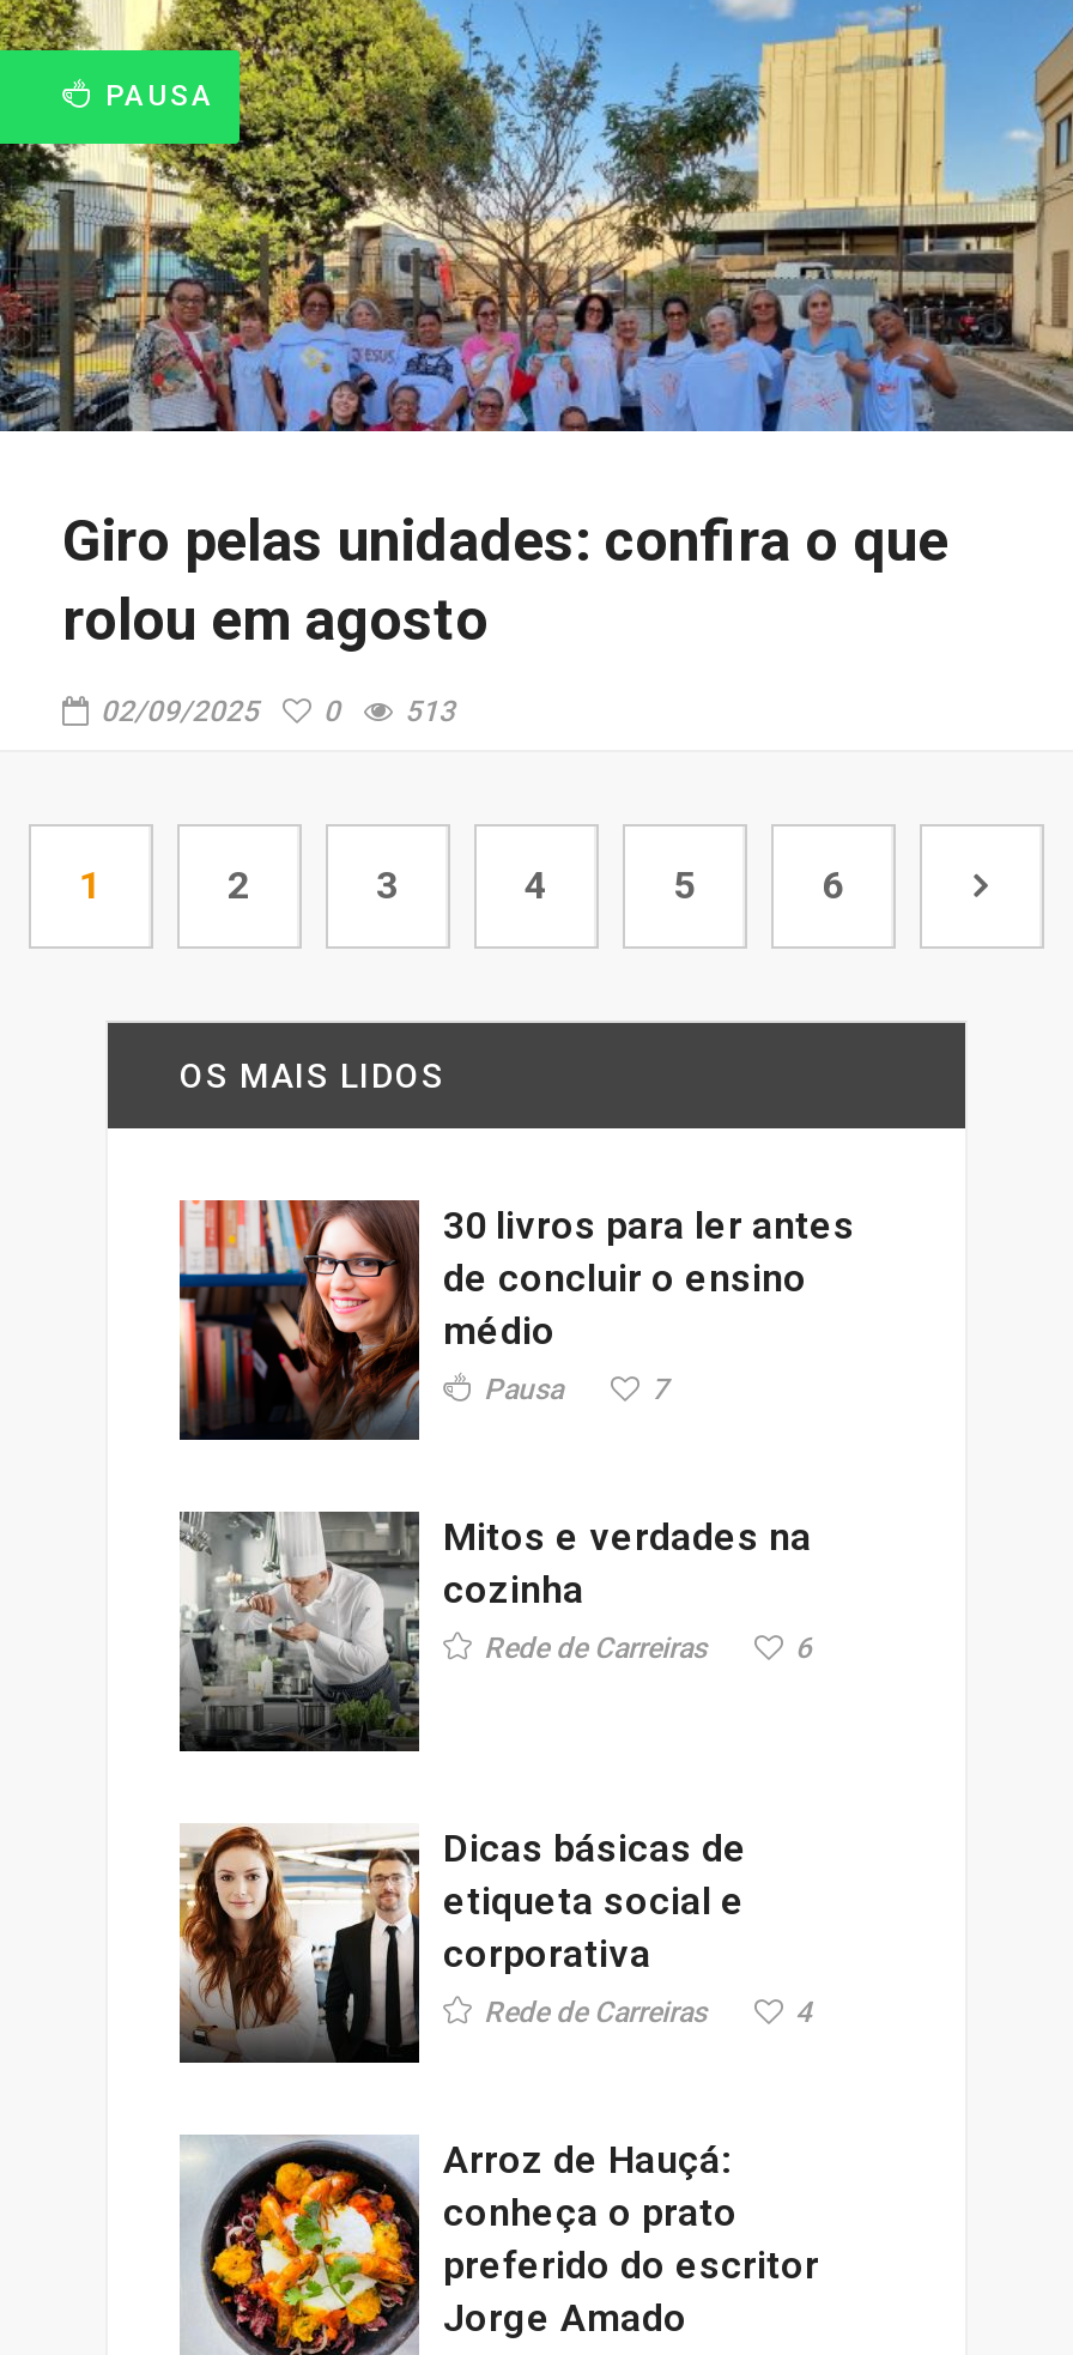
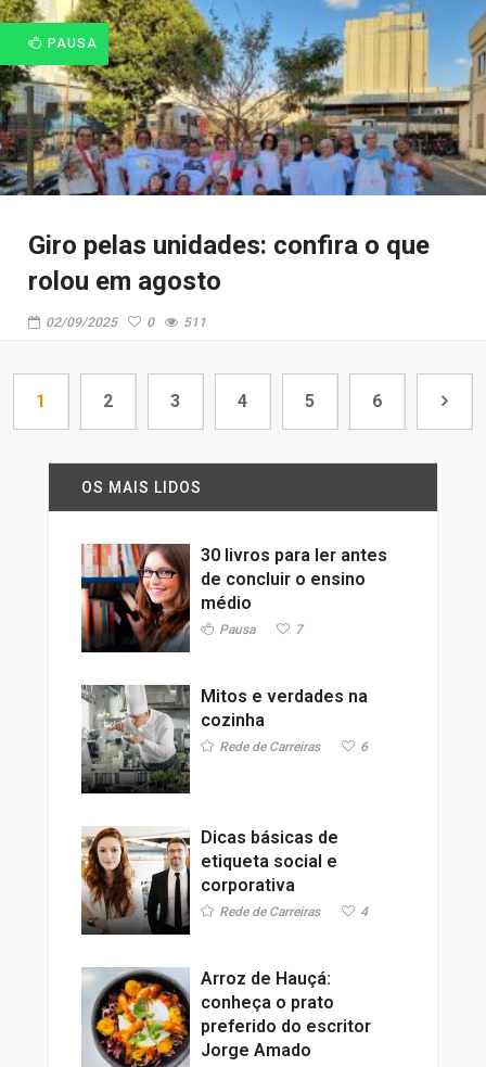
- 02/09/2025 0 513
+ 02/09/2025 0 511
